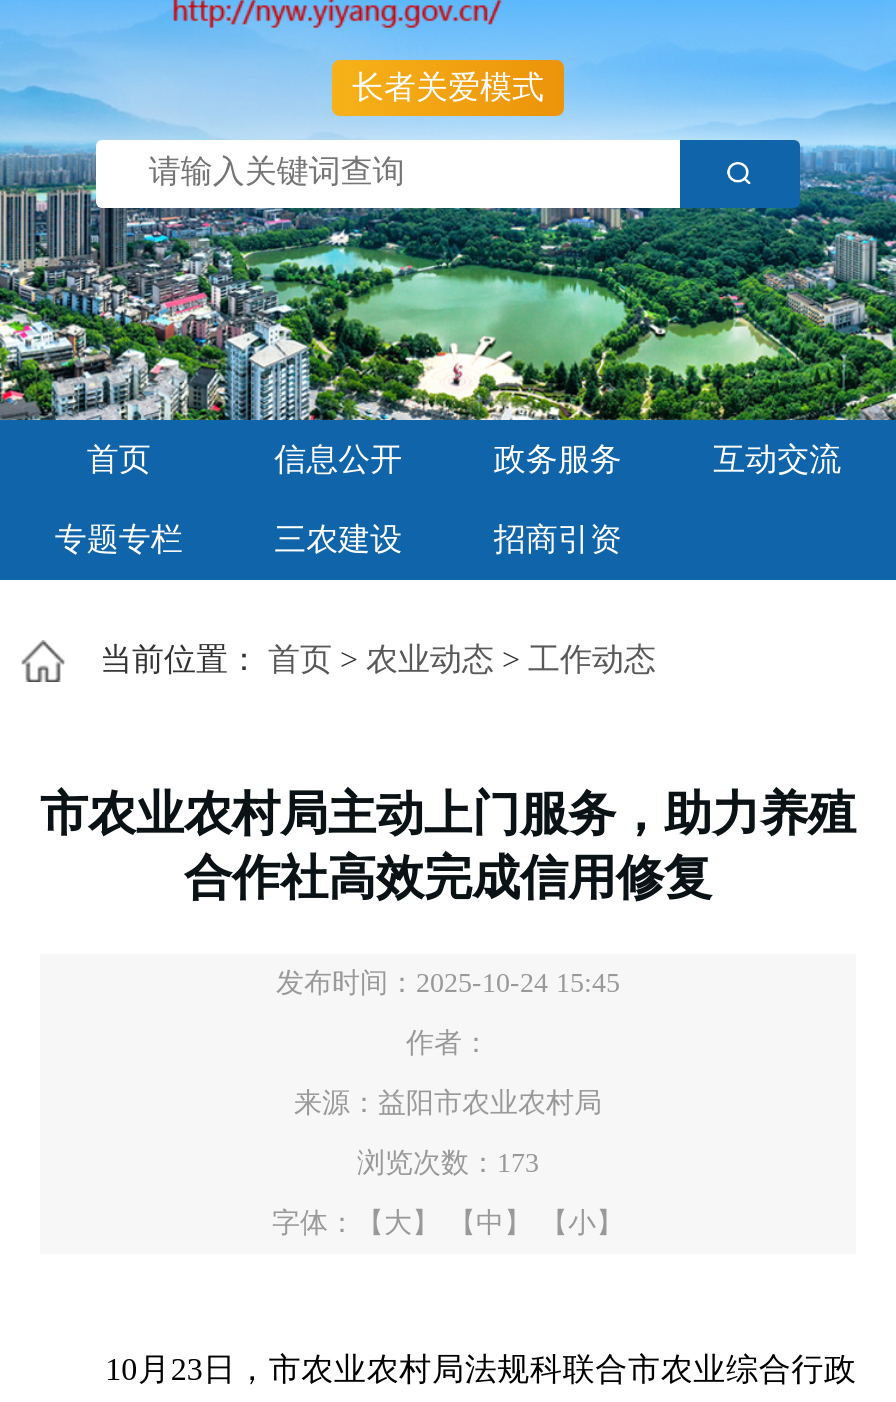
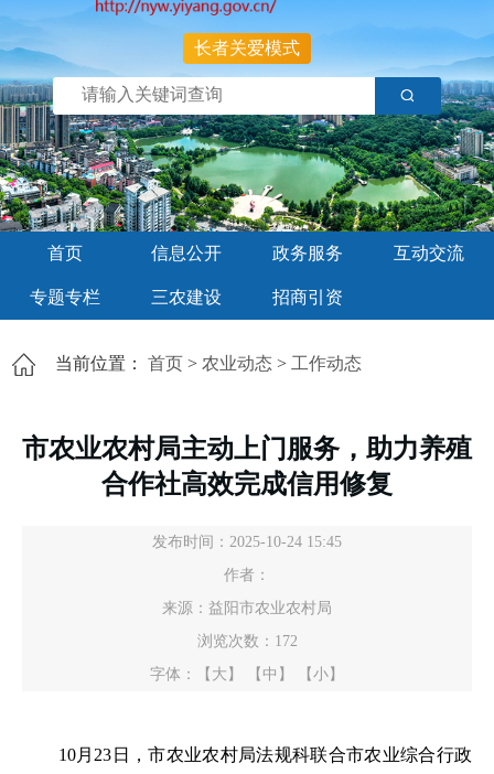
- 浏览次数：173
+ 浏览次数：172
